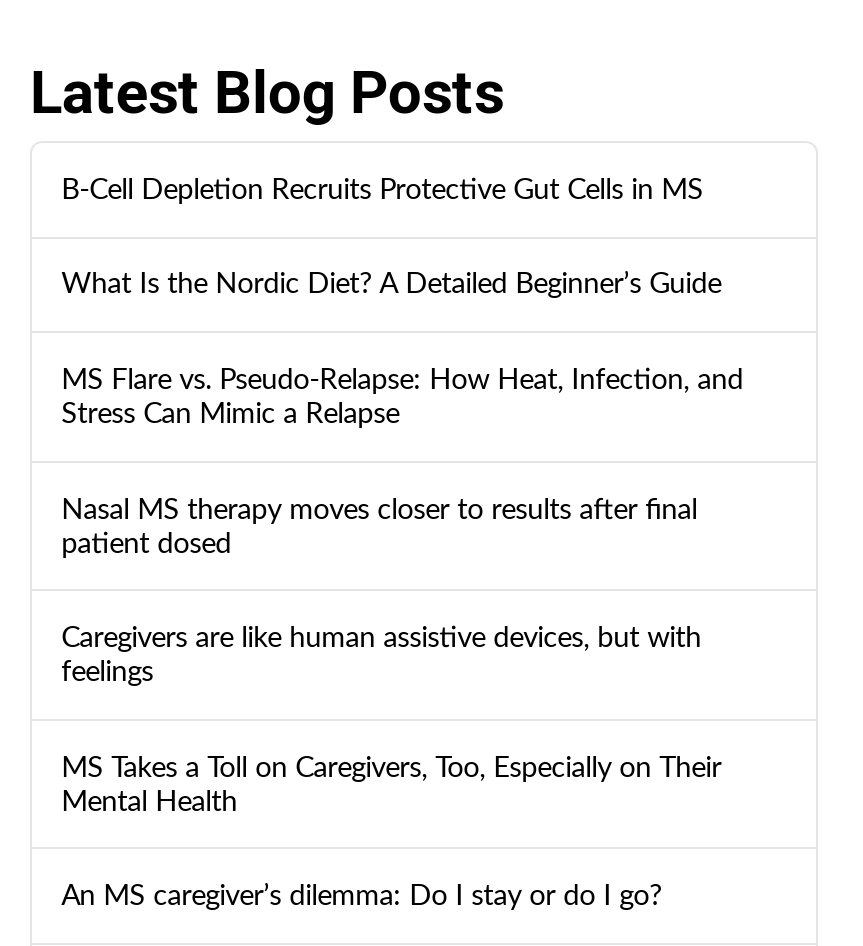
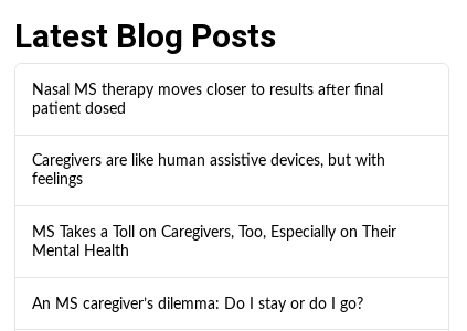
- B-Cell Depletion Recruits Protective Gut Cells in MS
- What Is the Nordic Diet? A Detailed Beginner’s Guide
- MS Flare vs. Pseudo-Relapse: How Heat, Infection, and
- Stress Can Mimic a Relapse
